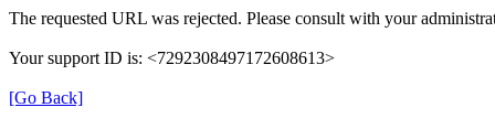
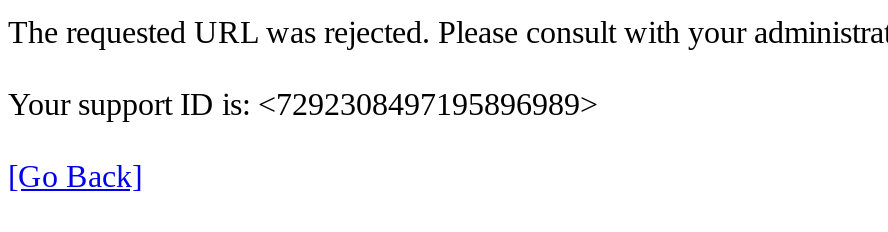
- Your support ID is: <7292308497172608613>
+ Your support ID is: <7292308497195896989>
